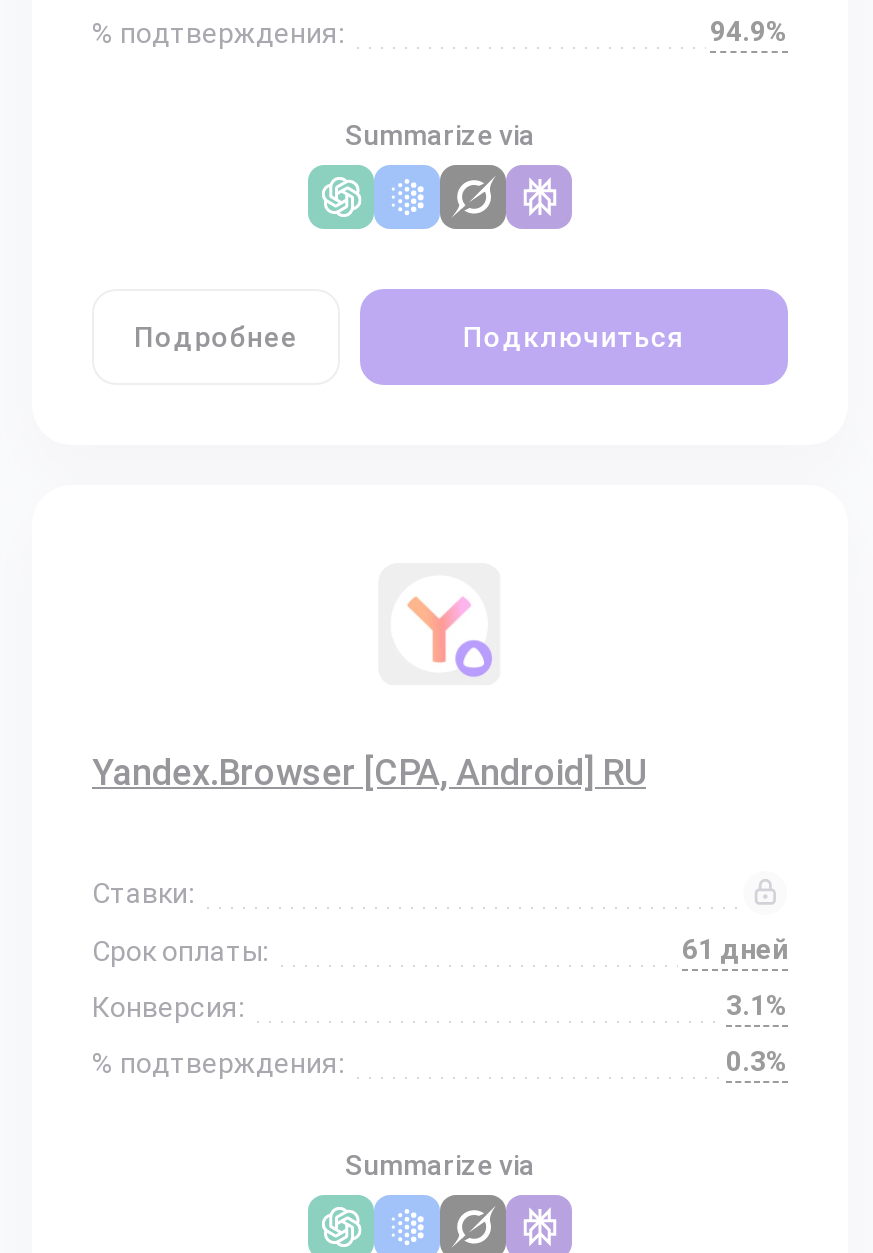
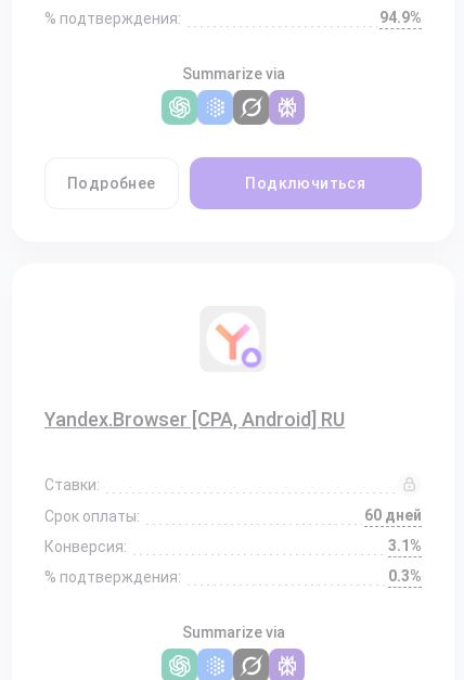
- 61 дней
+ 60 дней
